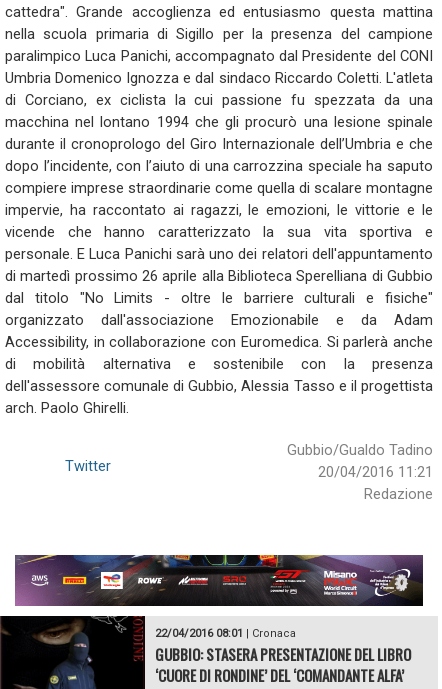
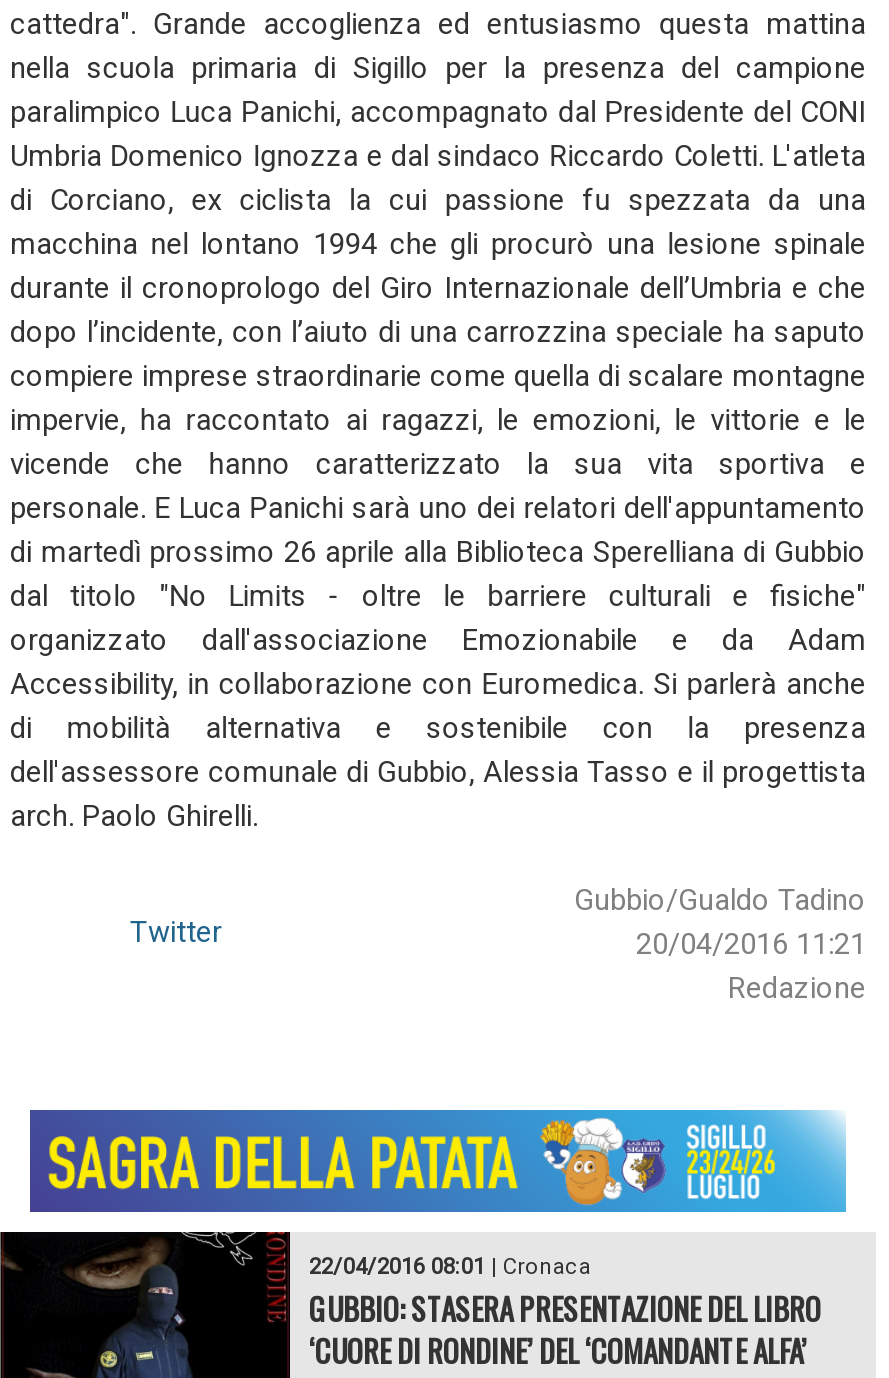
- [image]
+ [image]
